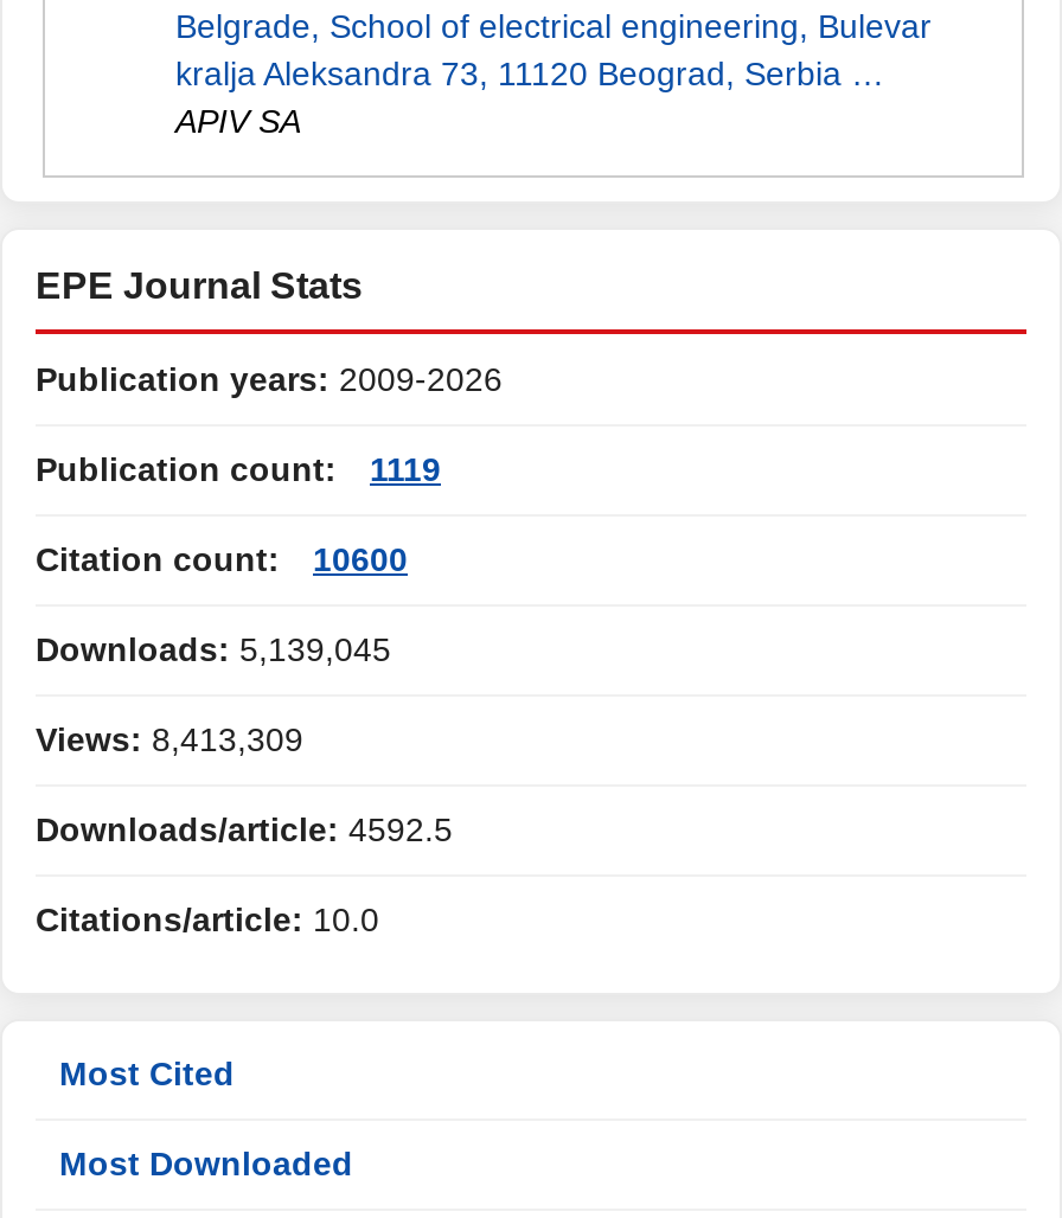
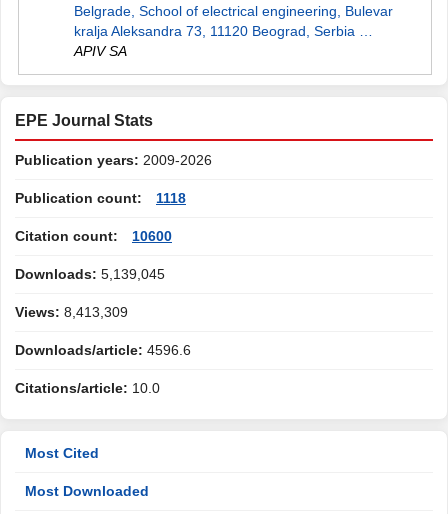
- Publication count: 1119
+ Publication count: 1118

- Downloads/article: 4592.5
+ Downloads/article: 4596.6
